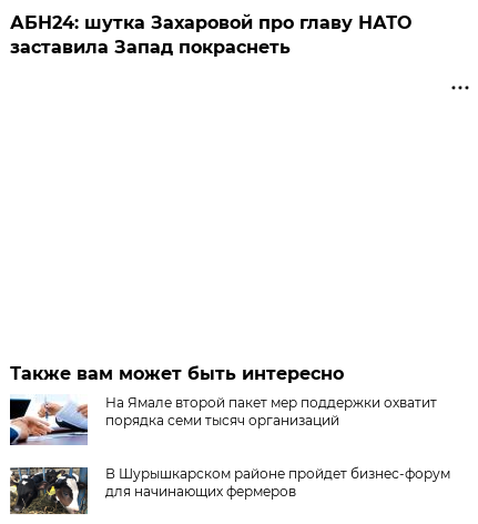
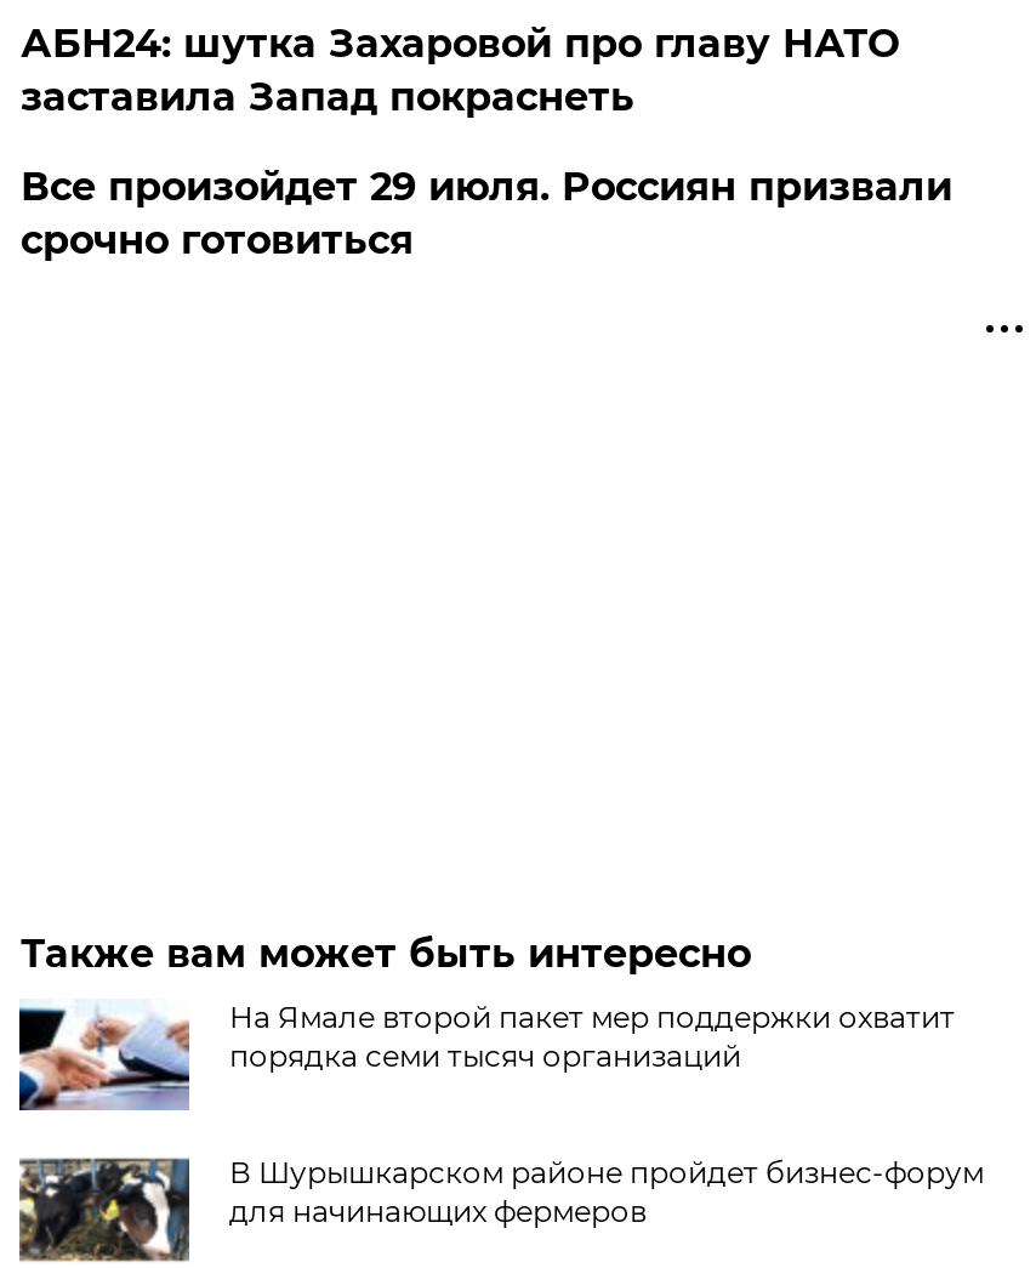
+ Все произойдет 29 июля. Россиян призвали
+ срочно готовиться
